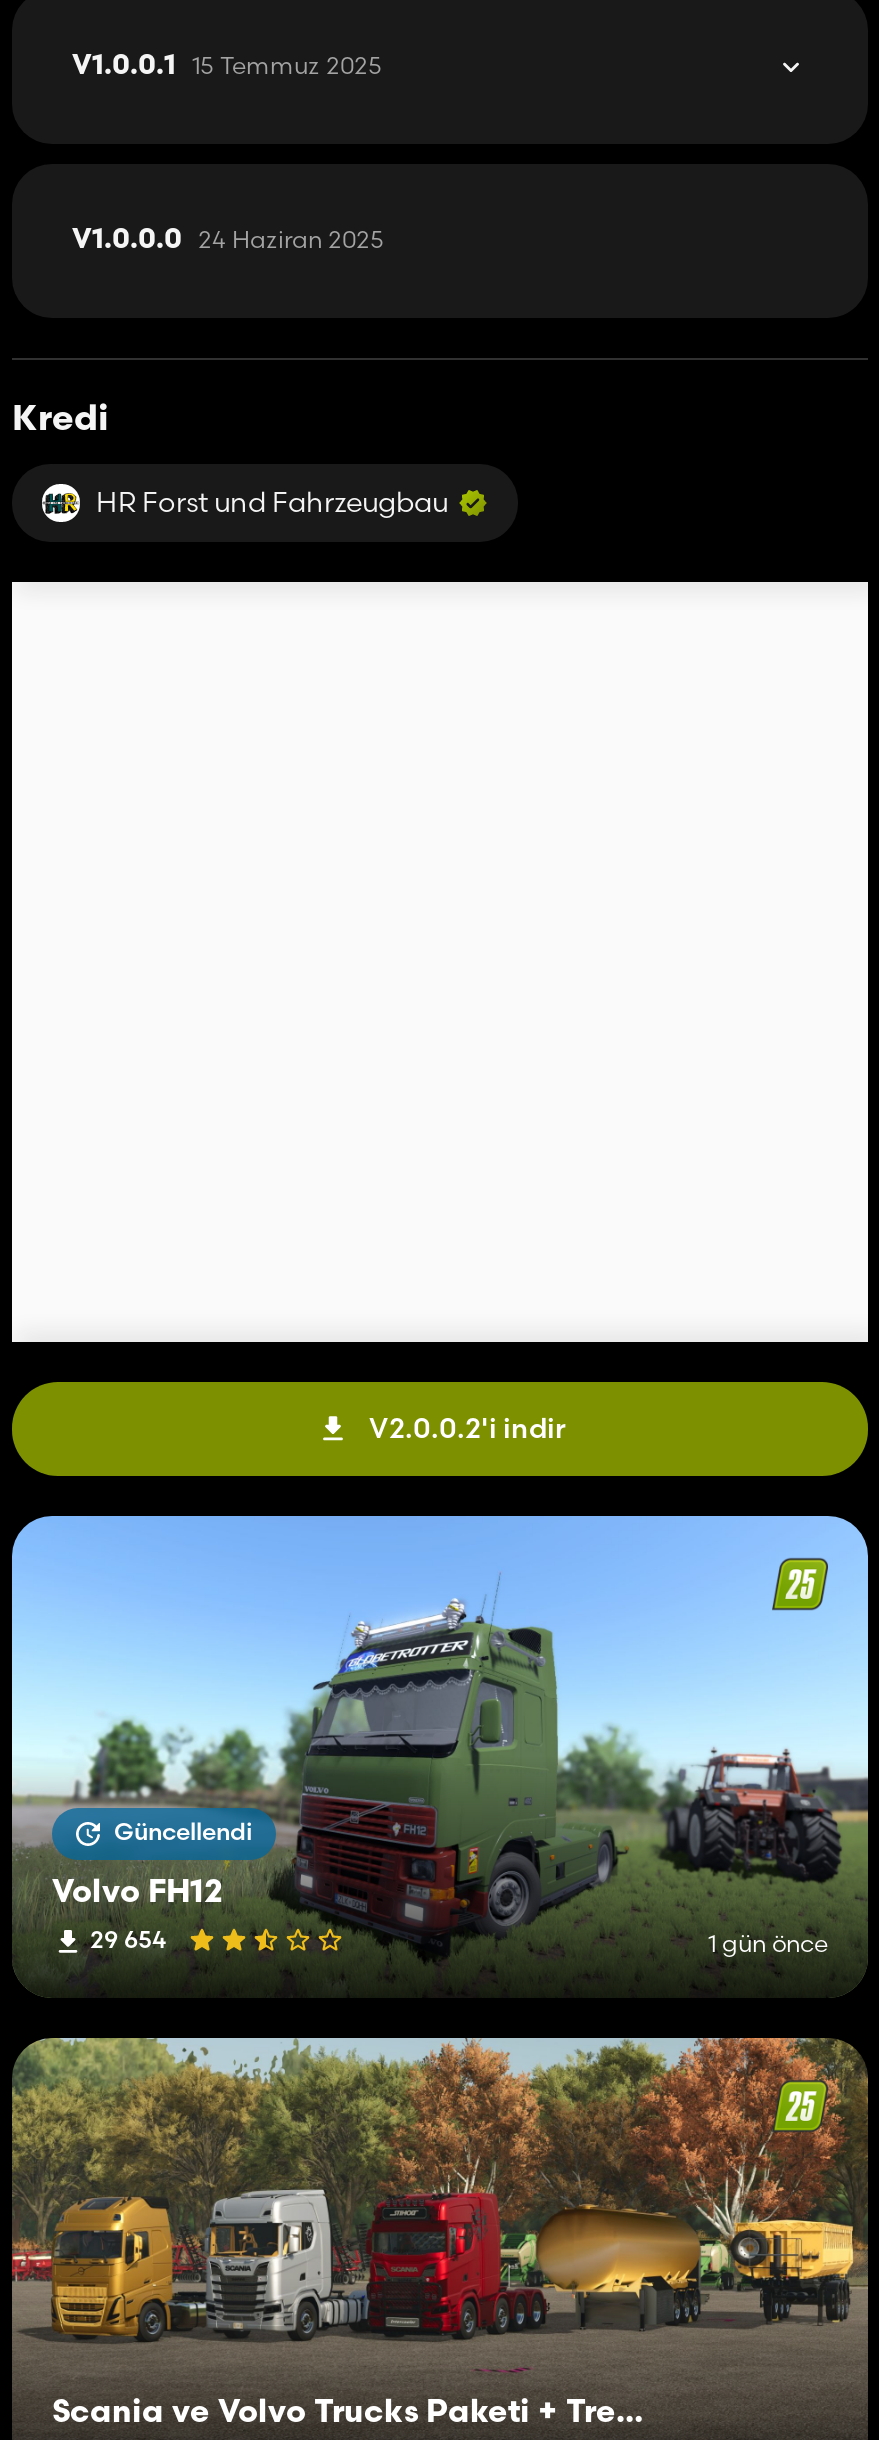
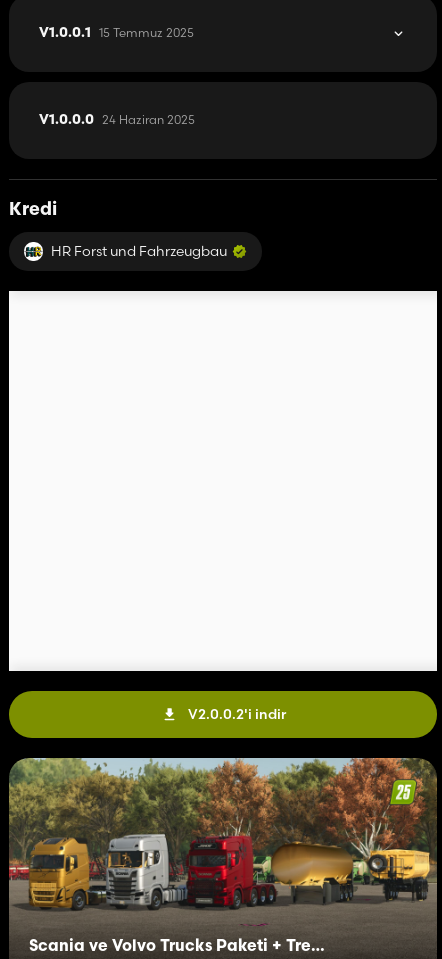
- [image]
- Güncellendi
- Volvo FH12
- 29 654
- 1 gün önce
